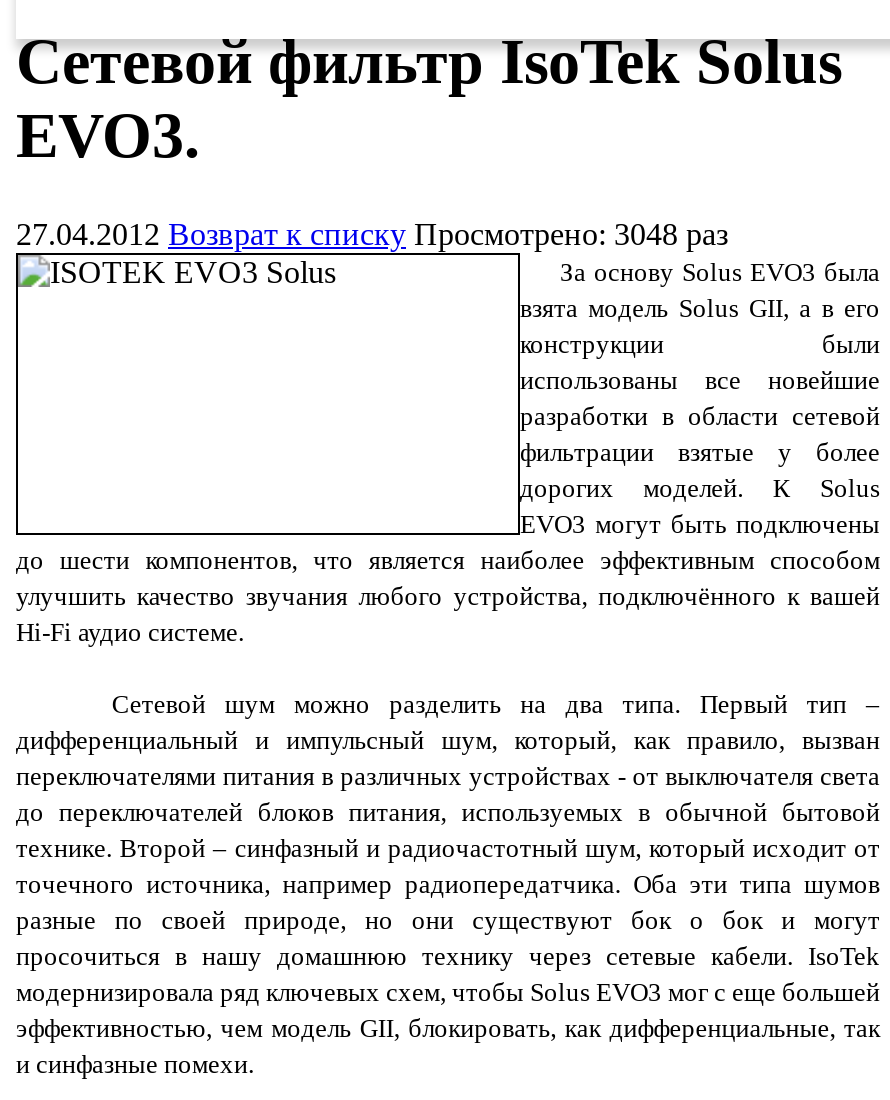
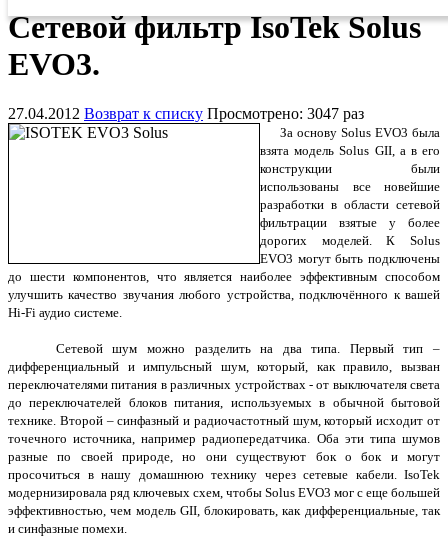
- 27.04.2012 Возврат к списку Просмотрено: 3048 раз
+ 27.04.2012 Возврат к списку Просмотрено: 3047 раз
